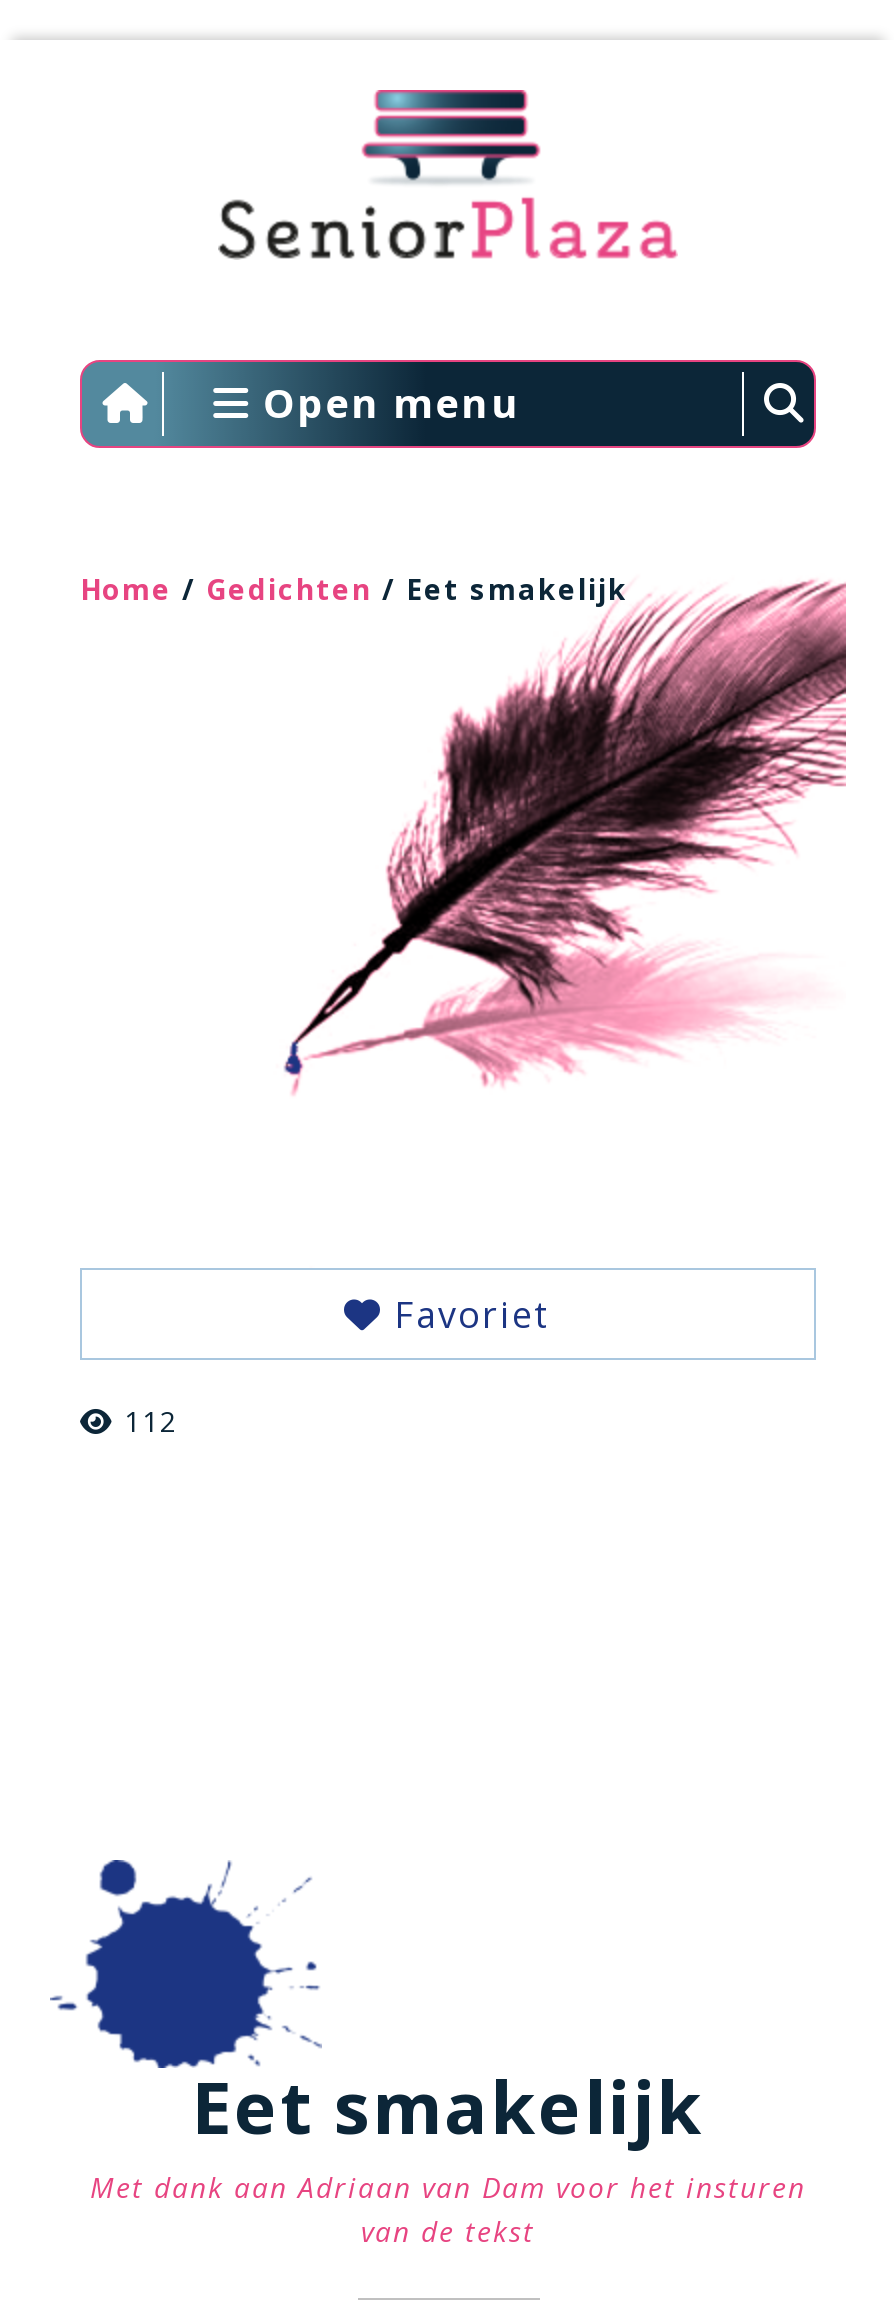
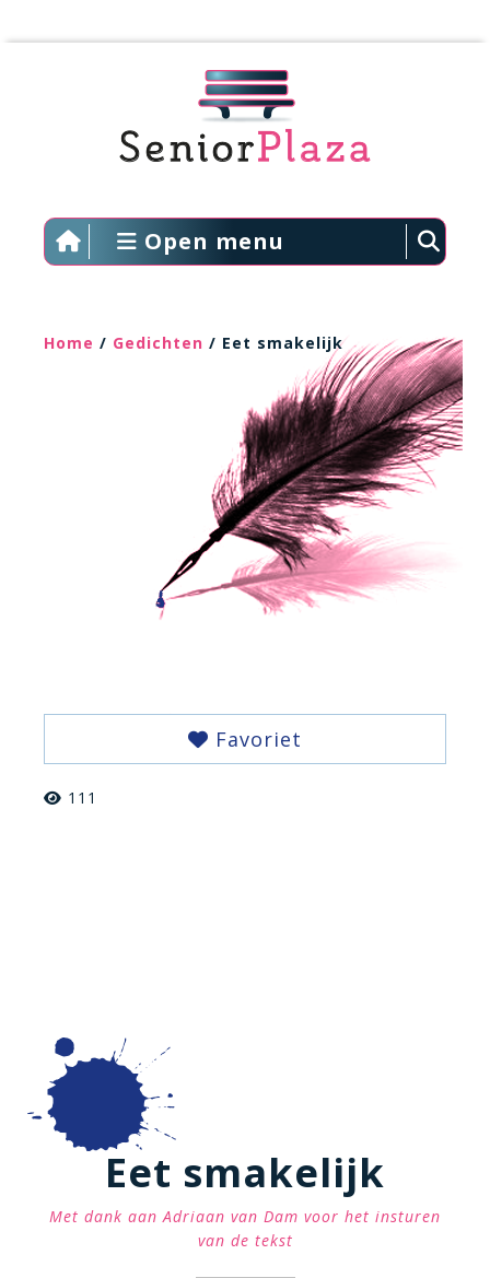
- 112
+ 111
